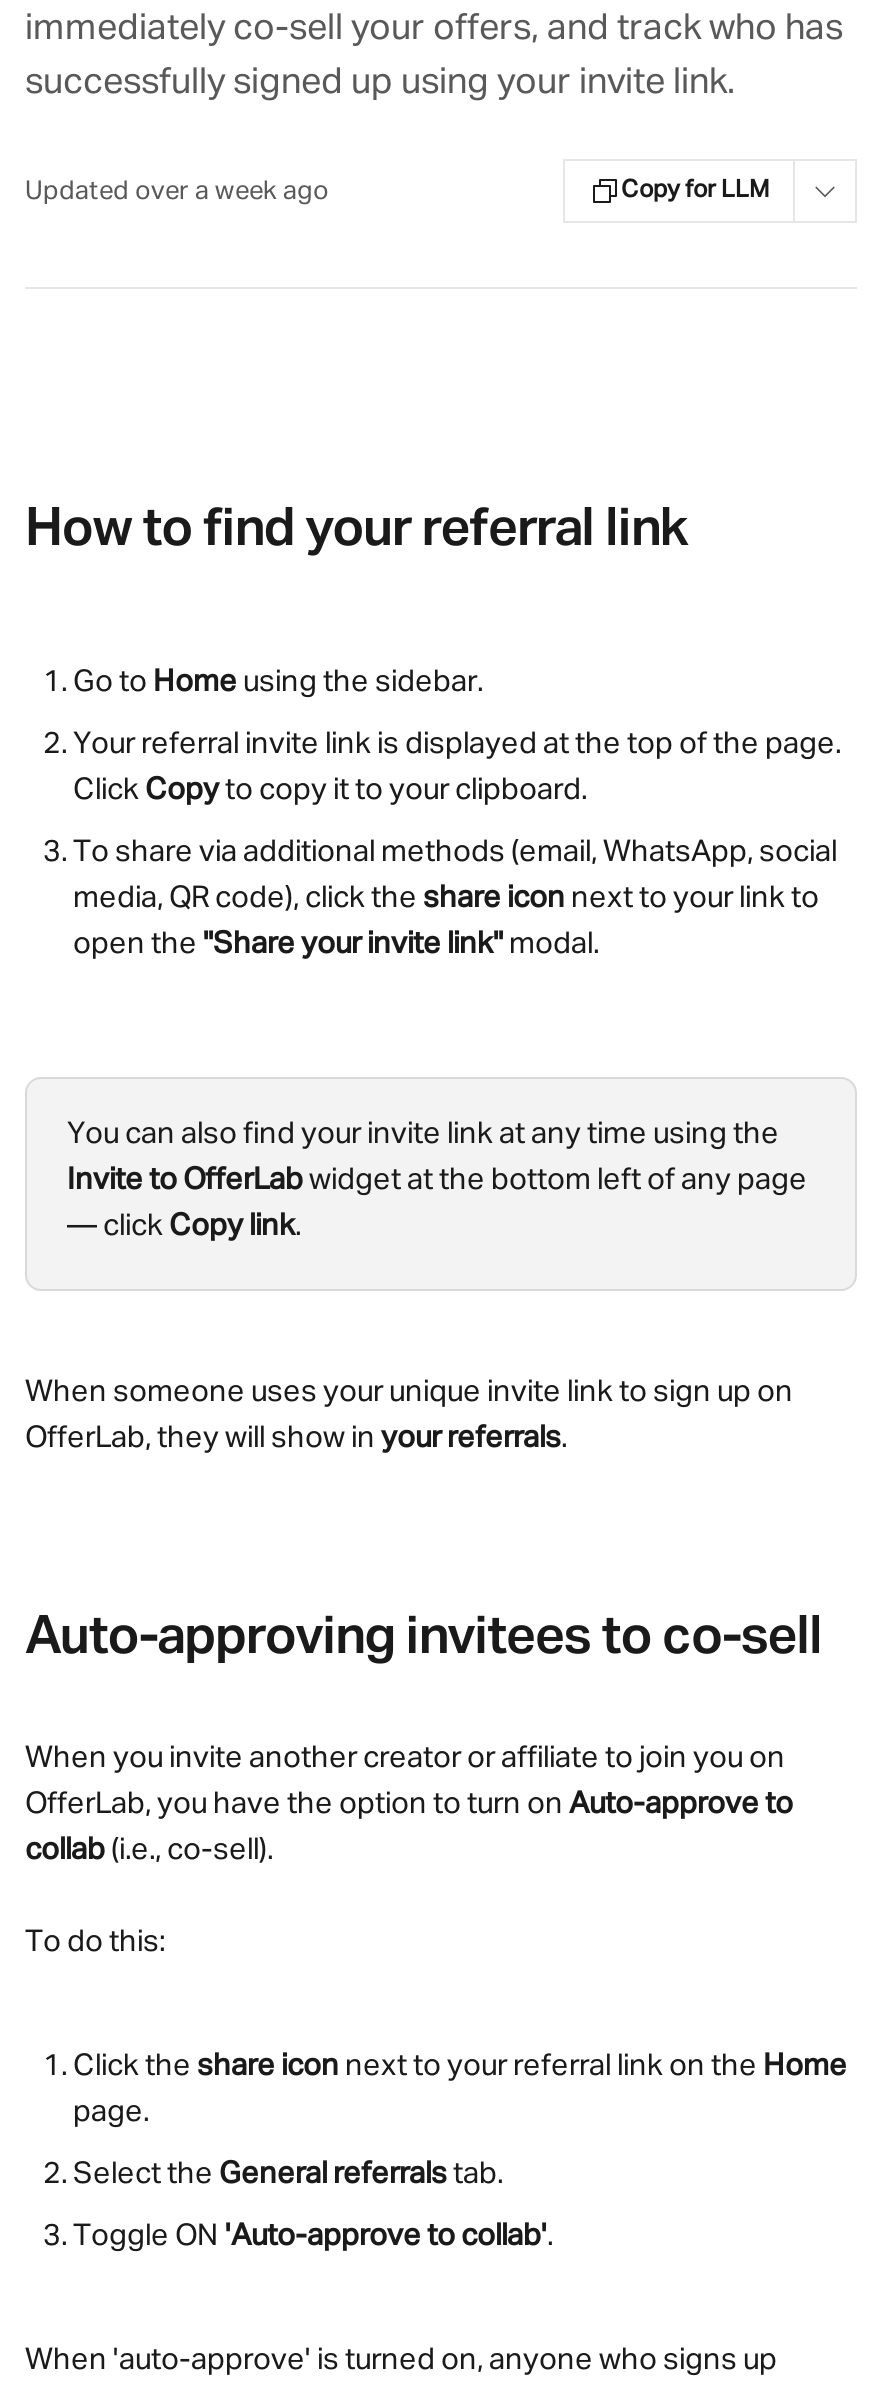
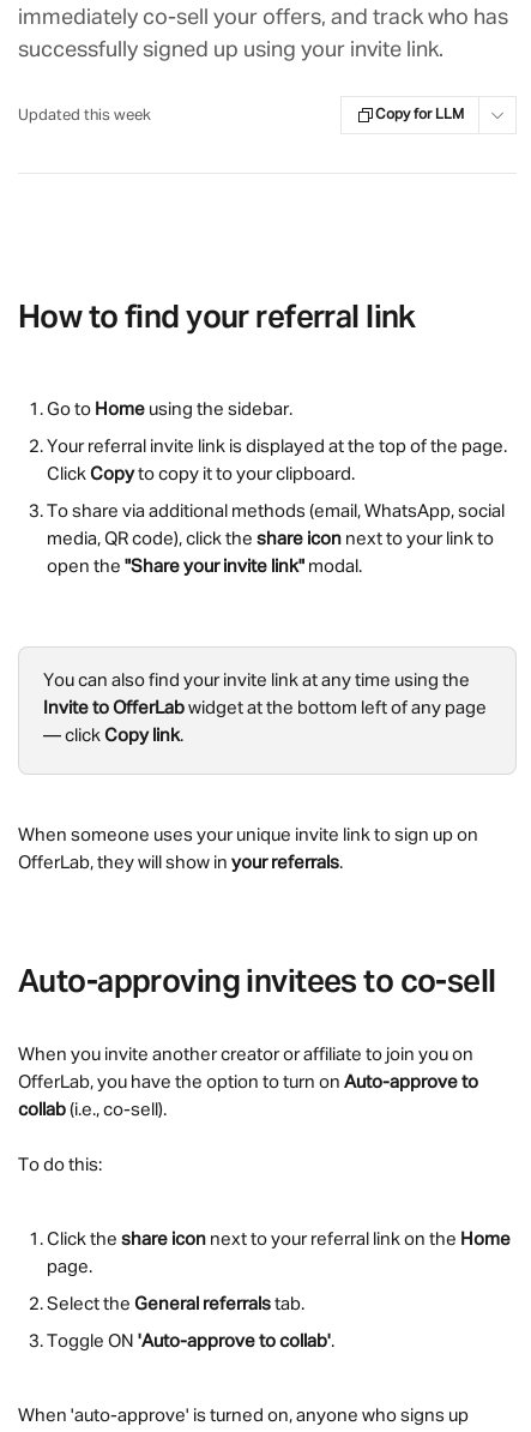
- Updated over a week ago
+ Updated this week
